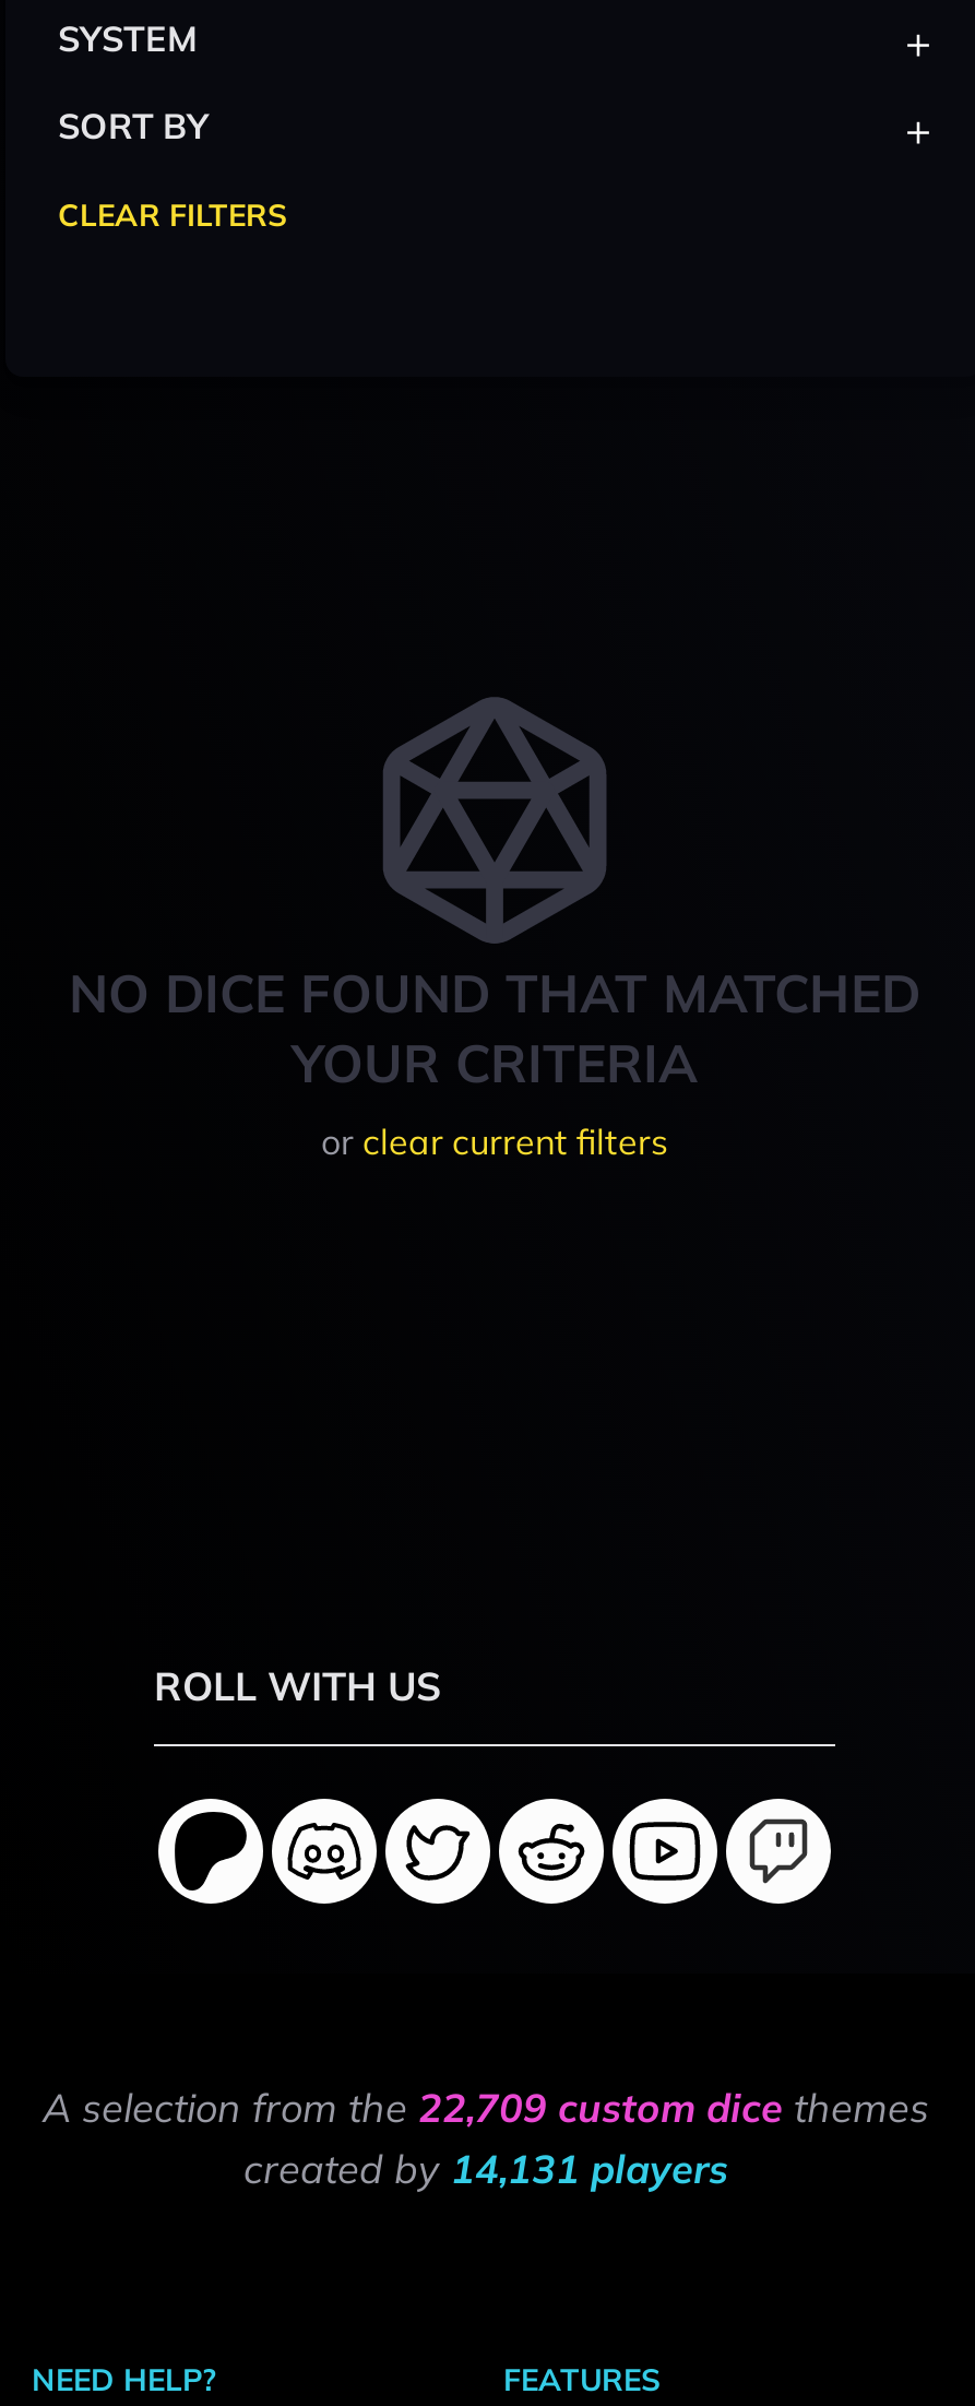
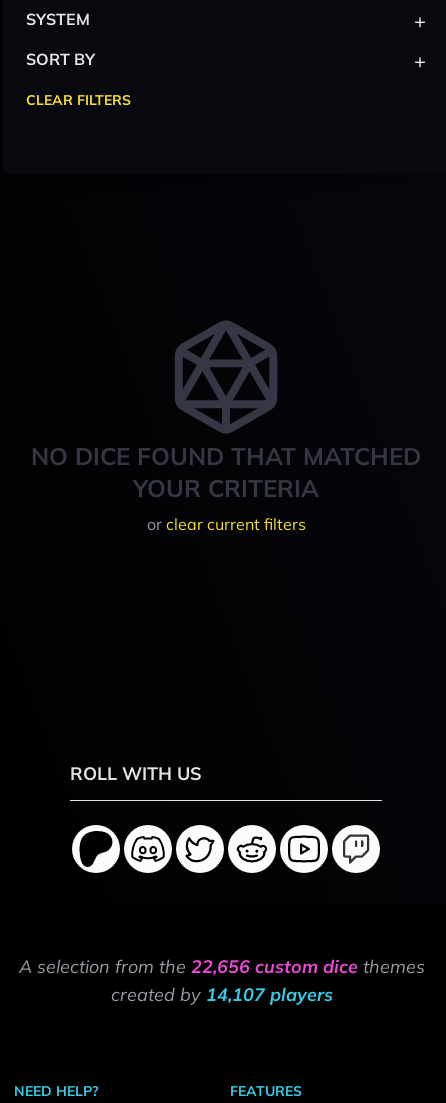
- A selection from the 22,709 custom dice themes
+ A selection from the 22,656 custom dice themes

- created by 14,131 players
+ created by 14,107 players
